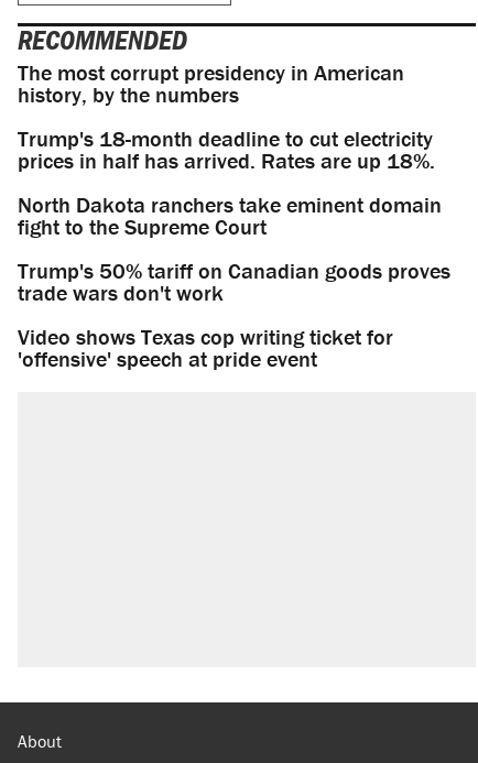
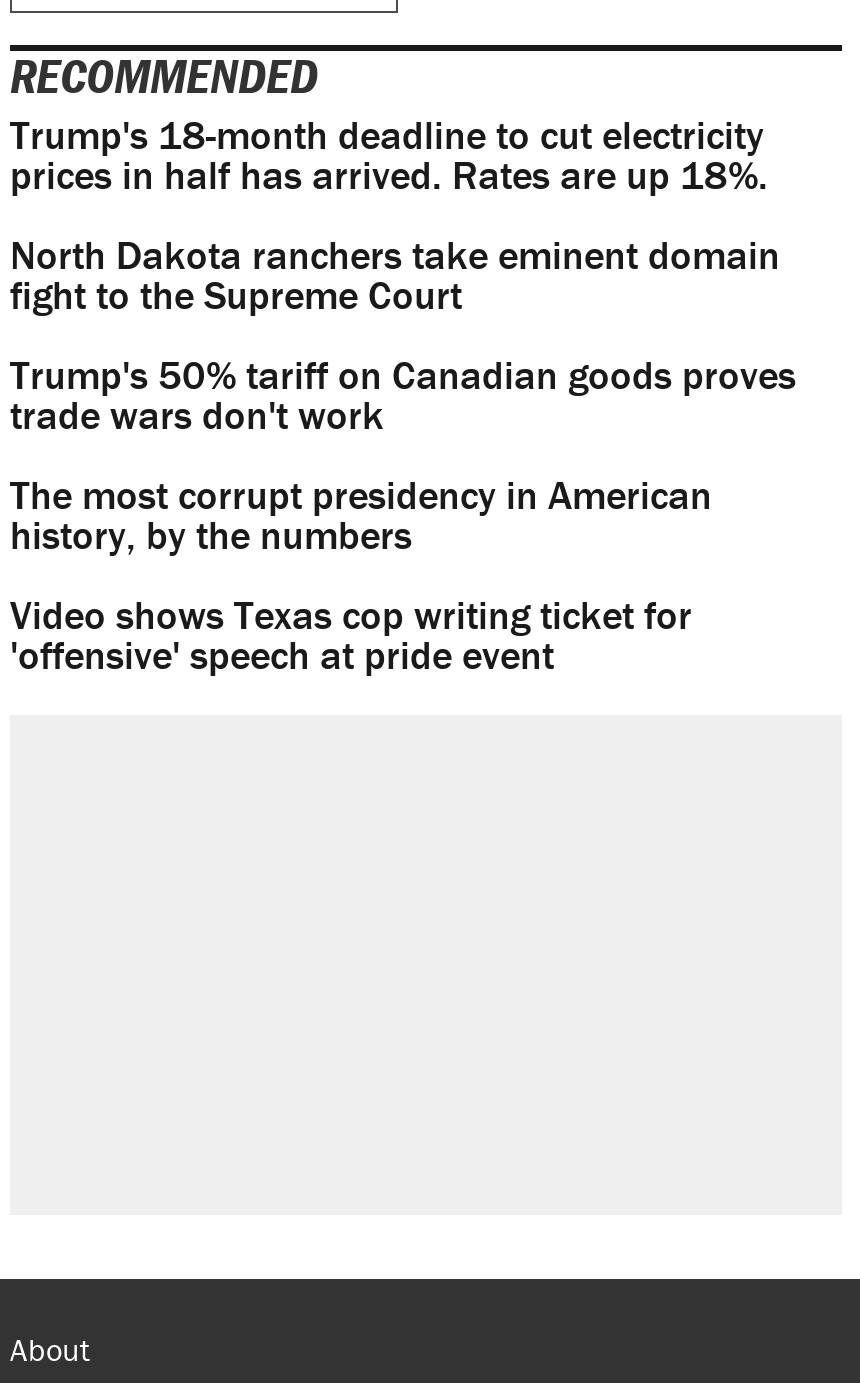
moved down: The most corrupt presidency in American | history, by the numbers

moved up: Trump's 18-month deadline to cut electricity | prices in half has arrived. Rates are up 18%. | North Dakota ranchers take eminent domain | fight to the Supreme Court | Trump's 50% tariff on Canadian goods proves | trade wars don't work
